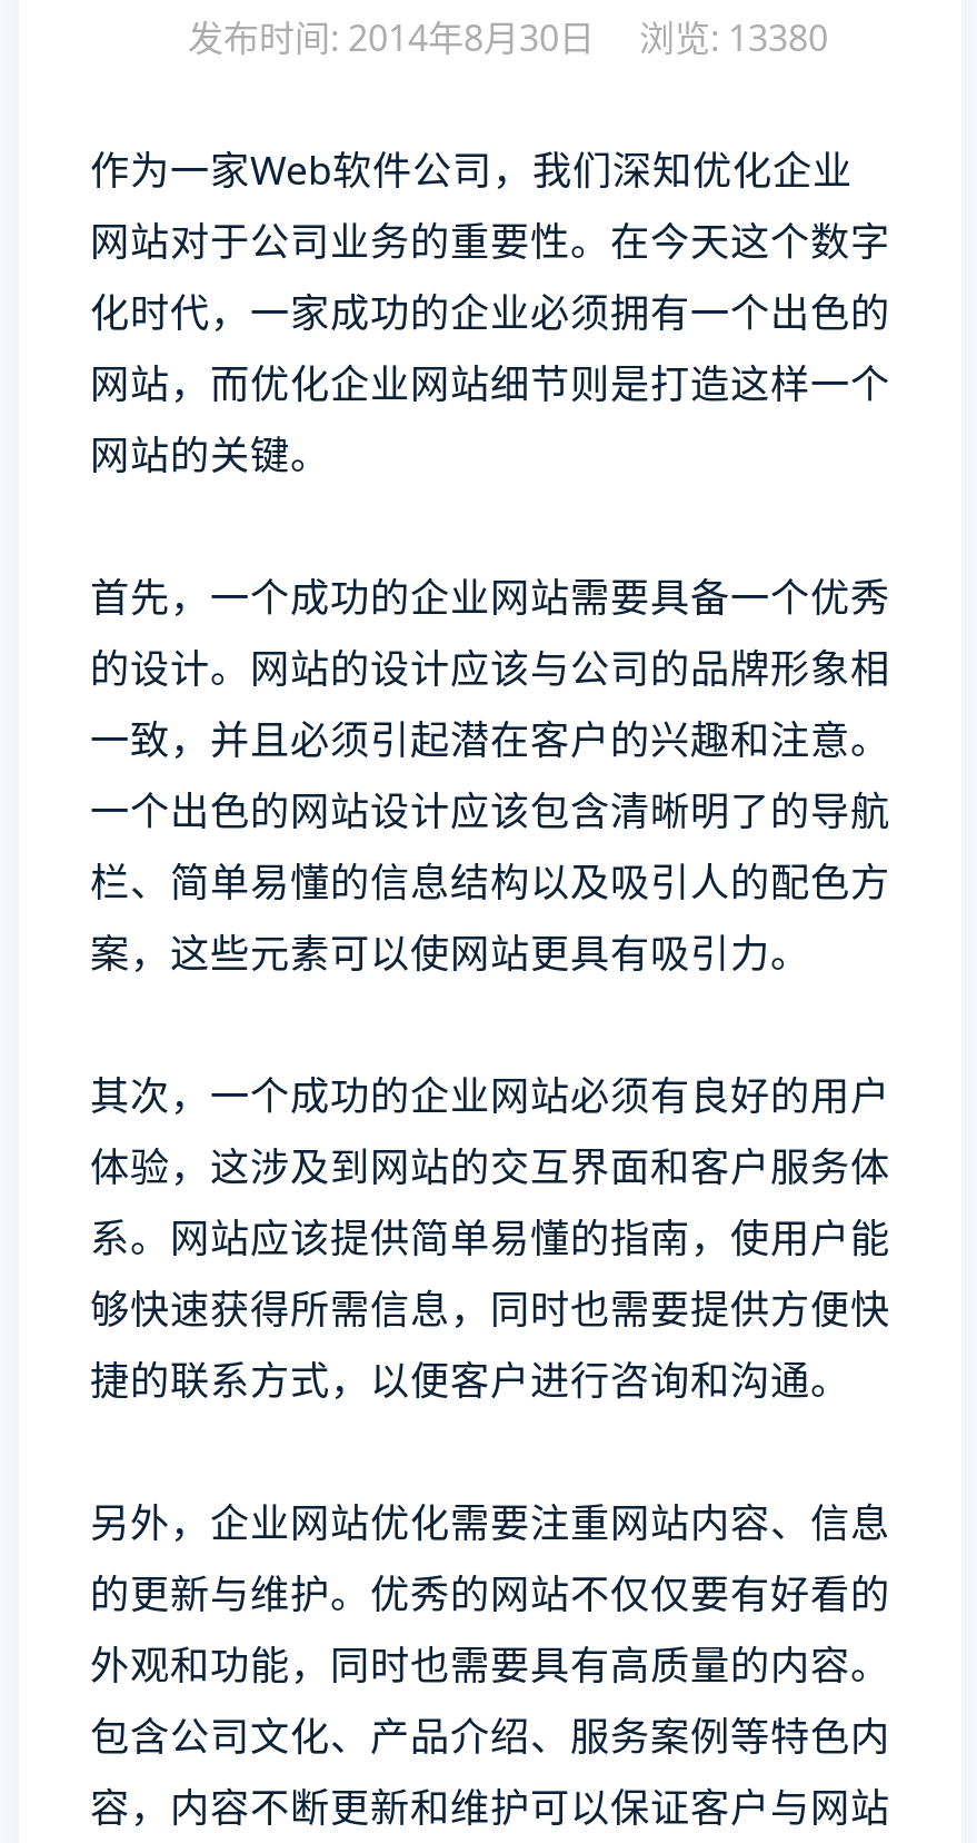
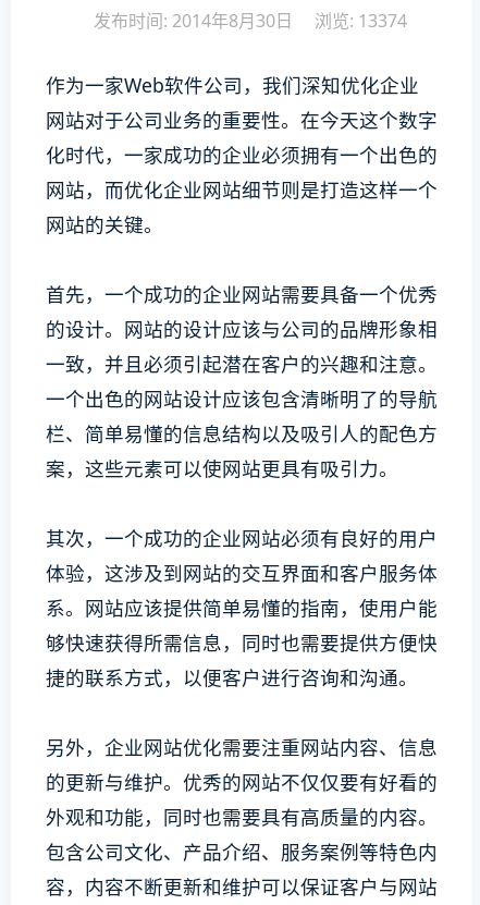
- 发布时间: 2014年8月30日 浏览: 13380
+ 发布时间: 2014年8月30日 浏览: 13374
